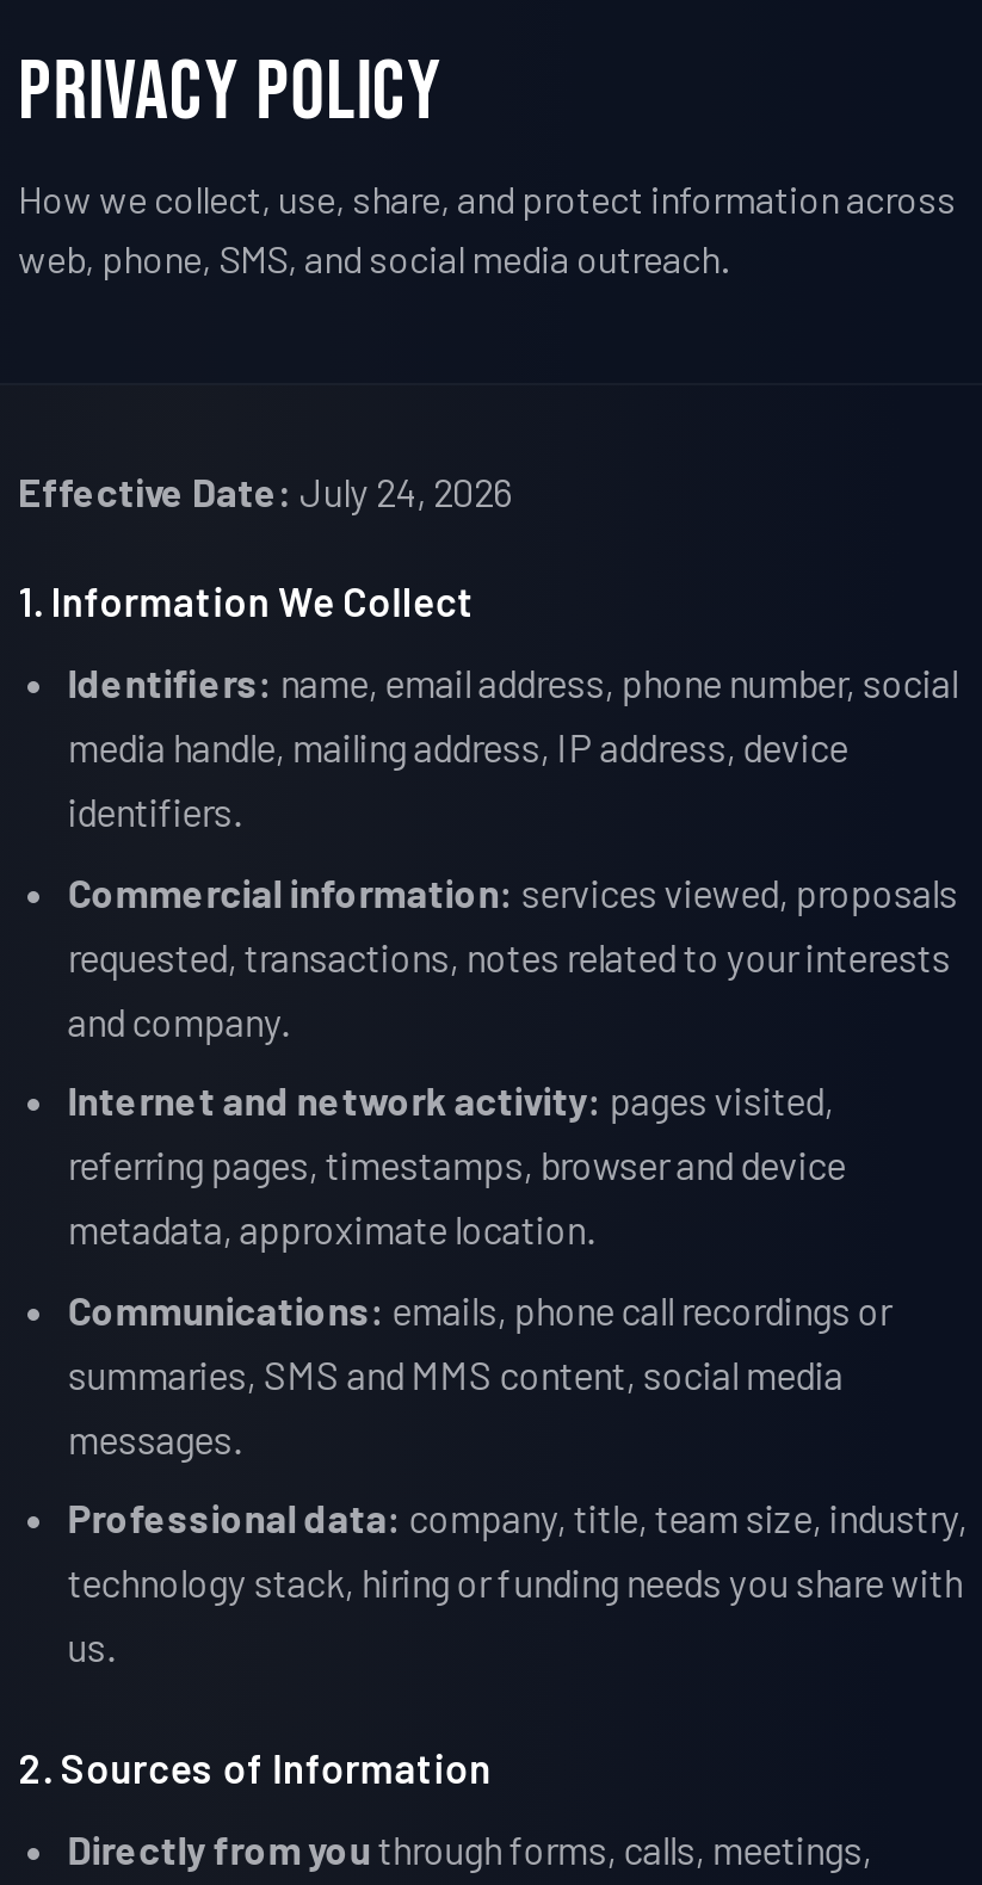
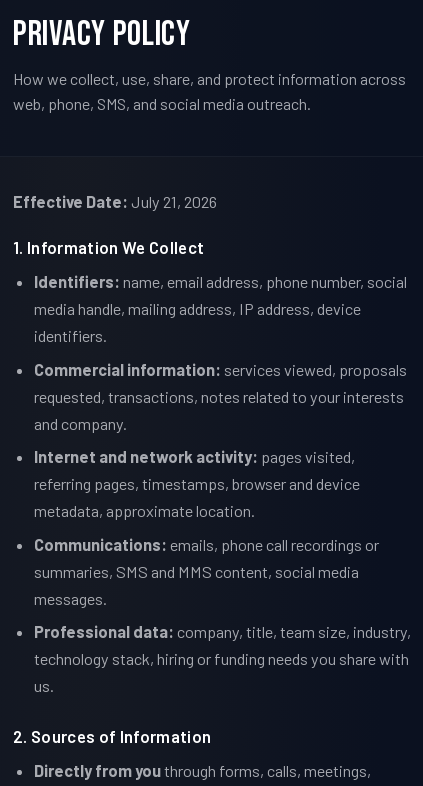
- Effective Date: July 24, 2026
+ Effective Date: July 21, 2026
